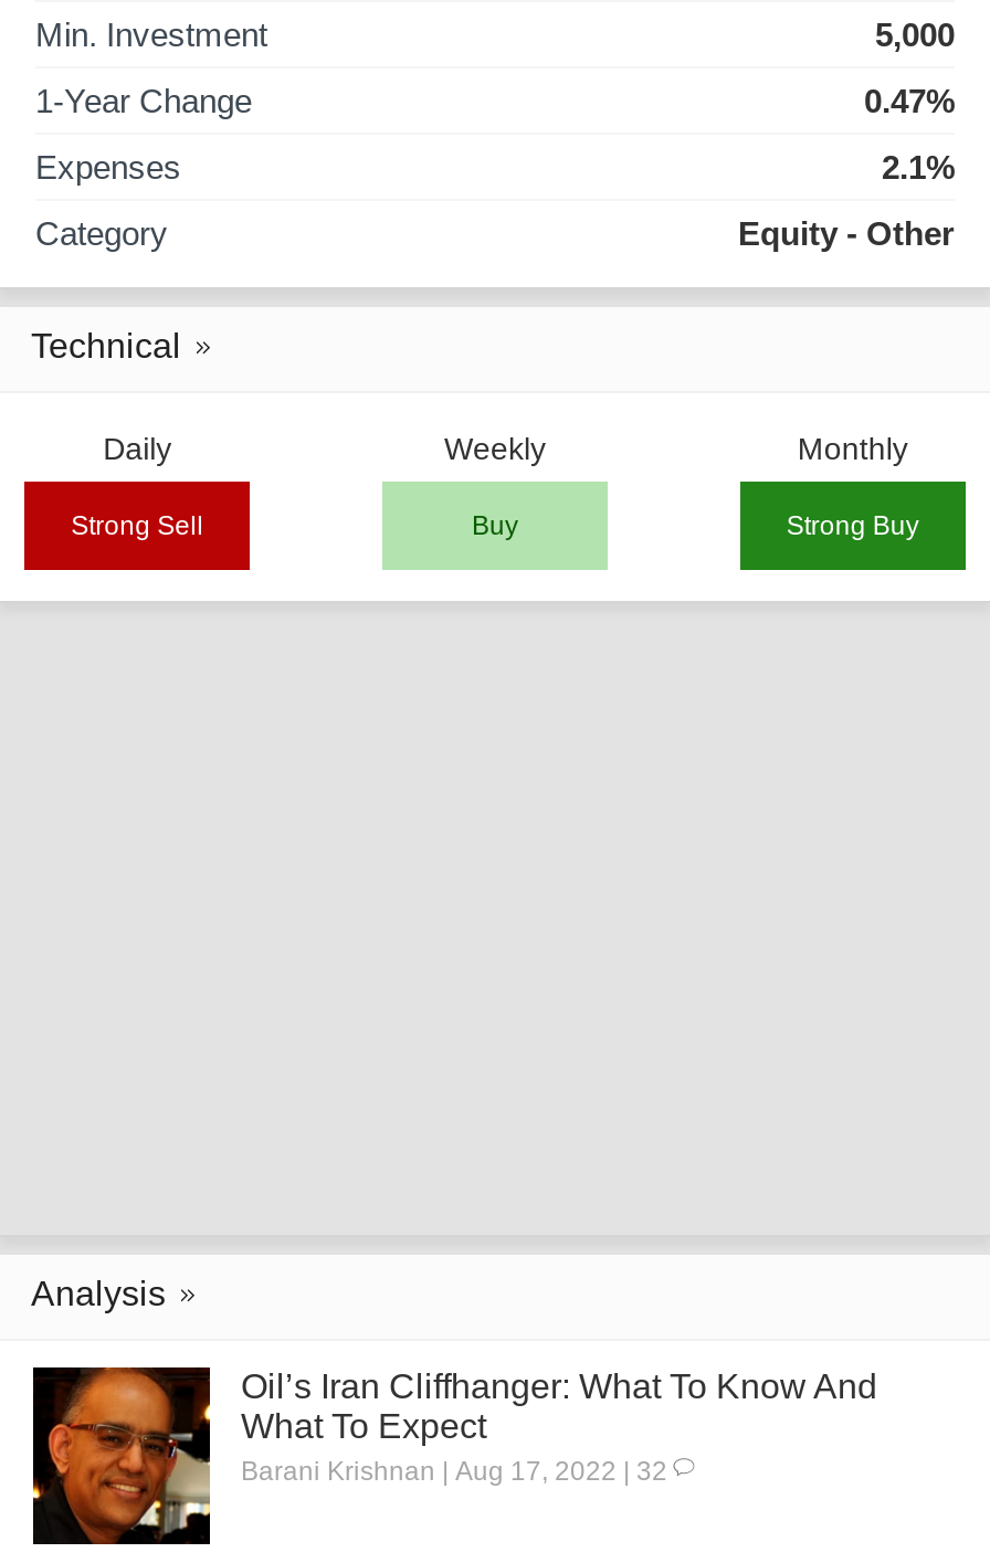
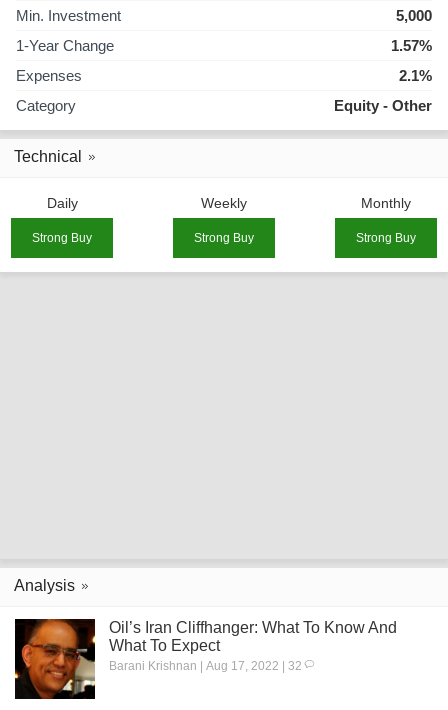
- 0.47%
+ 1.57%

- Strong Sell
- Buy
+ Strong Buy
+ Strong Buy
